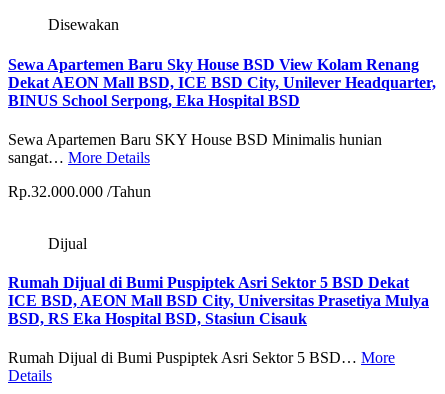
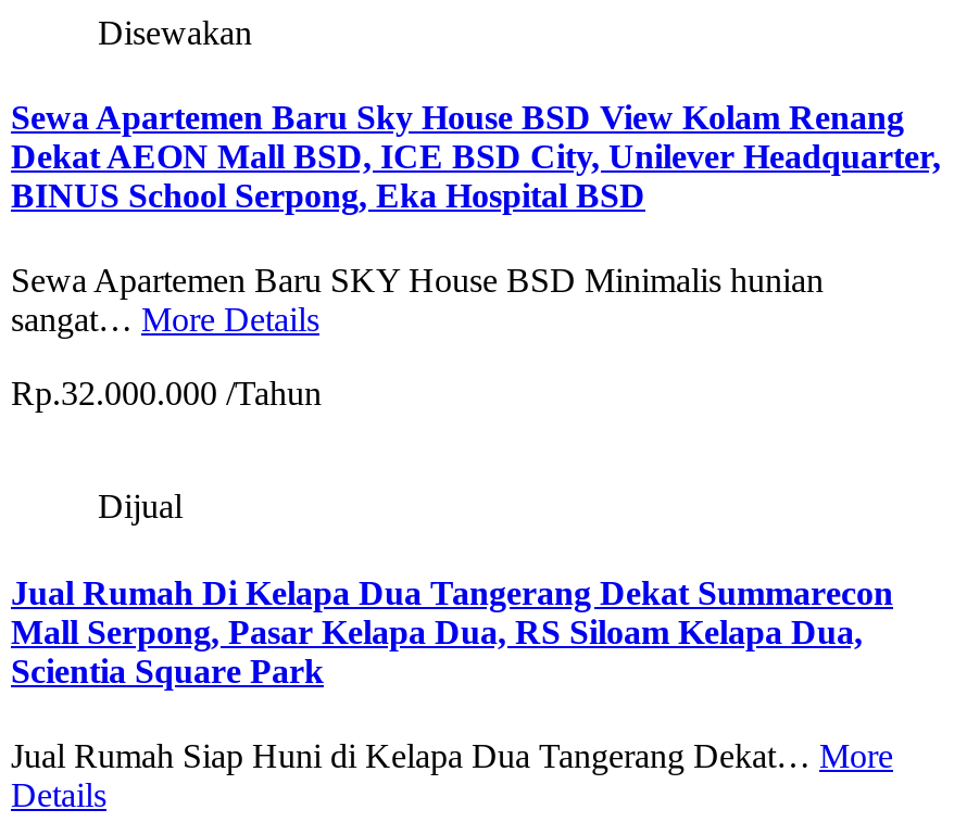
- Rumah Dijual di Bumi Puspiptek Asri Sektor 5 BSD Dekat
- ICE BSD, AEON Mall BSD City, Universitas Prasetiya Mulya
- BSD, RS Eka Hospital BSD, Stasiun Cisauk
+ Jual Rumah Di Kelapa Dua Tangerang Dekat Summarecon
+ Mall Serpong, Pasar Kelapa Dua, RS Siloam Kelapa Dua,
+ Scientia Square Park

- Rumah Dijual di Bumi Puspiptek Asri Sektor 5 BSD… More
+ Jual Rumah Siap Huni di Kelapa Dua Tangerang Dekat… More
